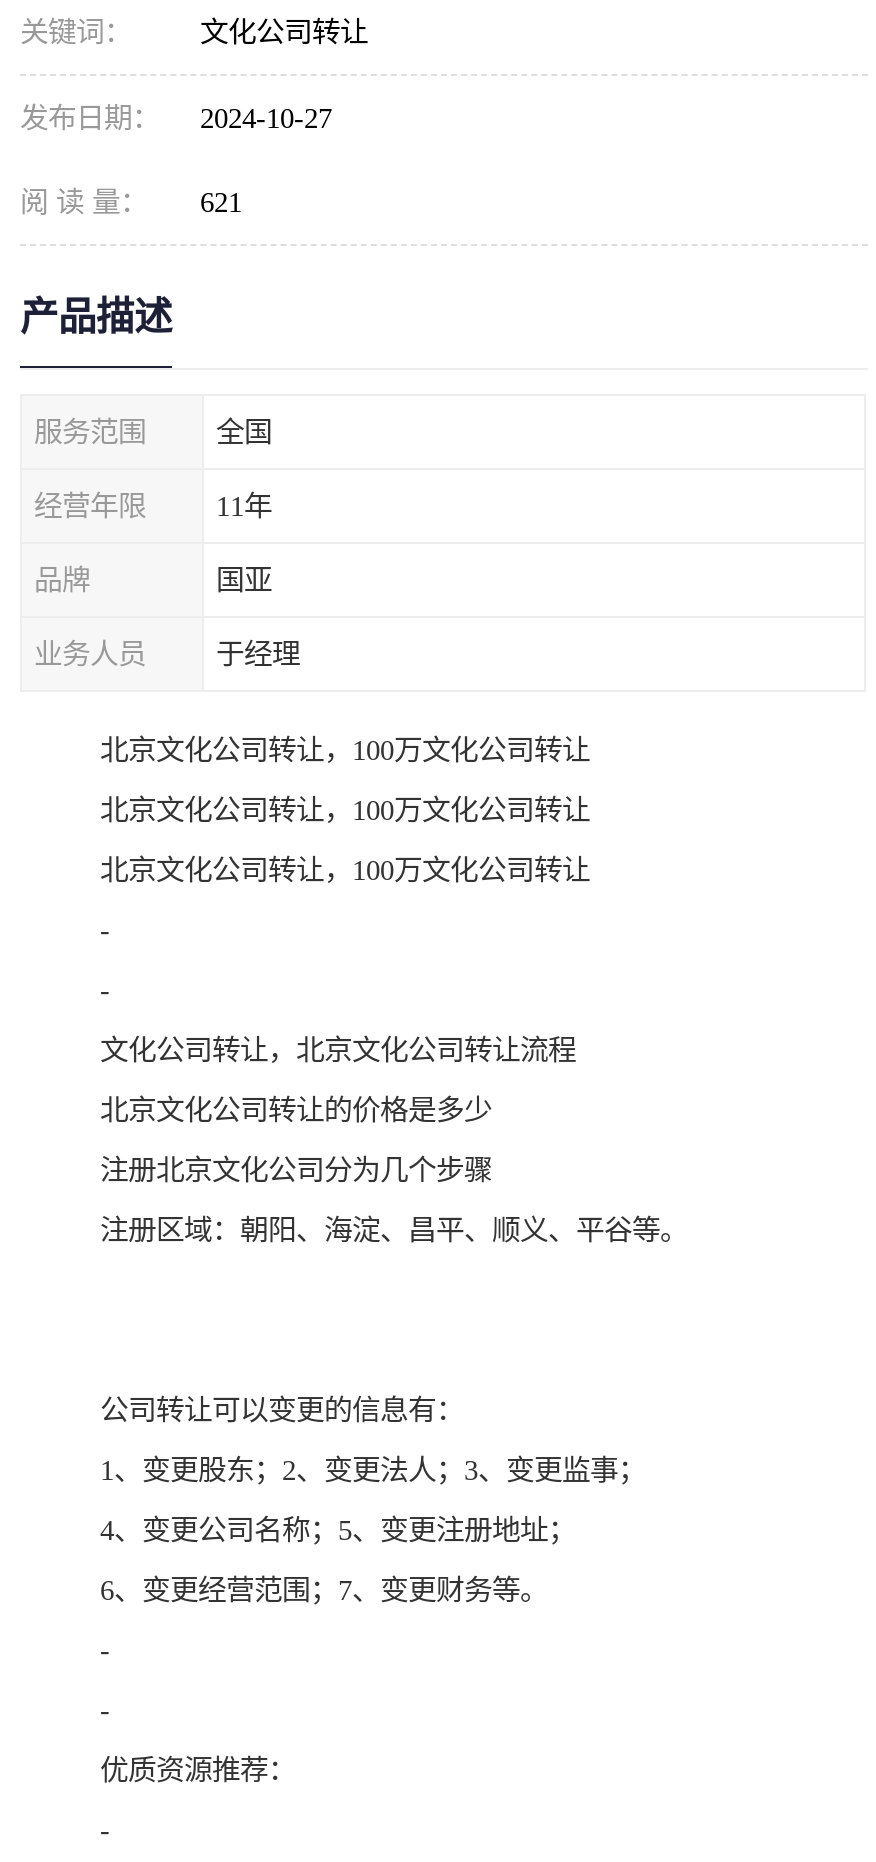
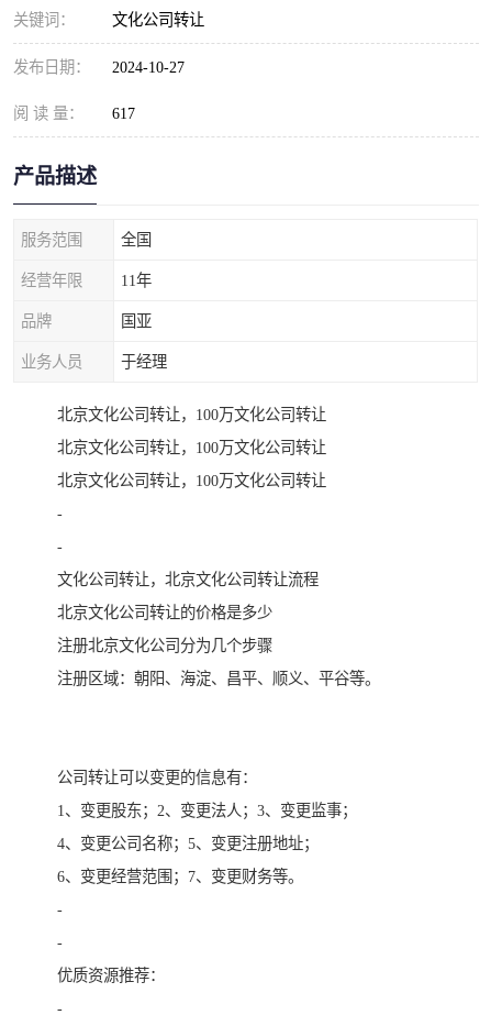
- 阅 读 量： 621
+ 阅 读 量： 617
